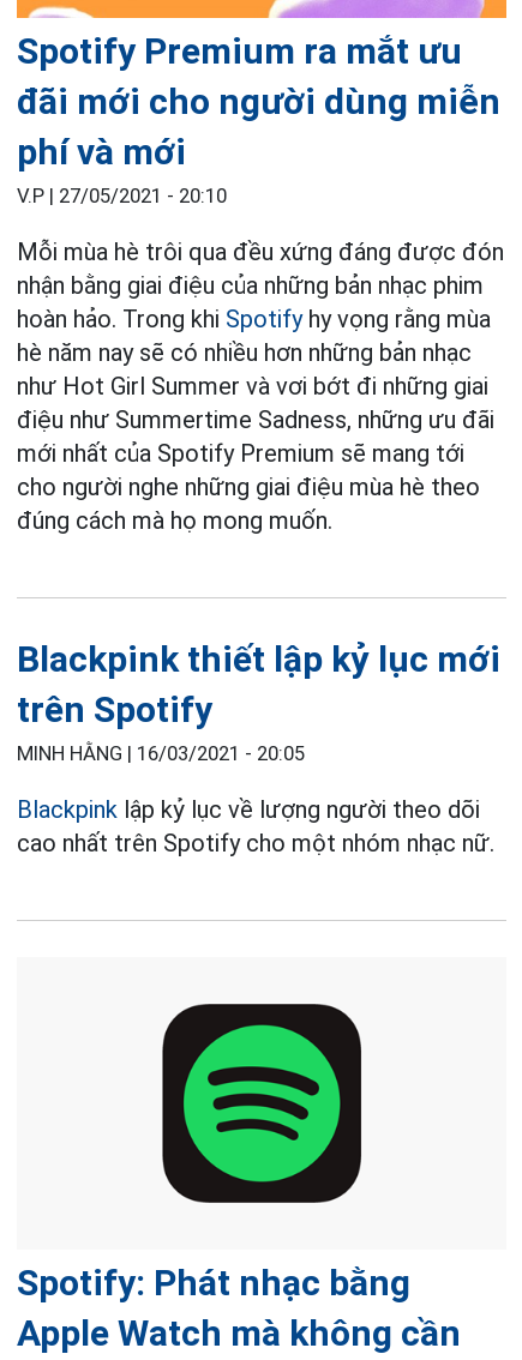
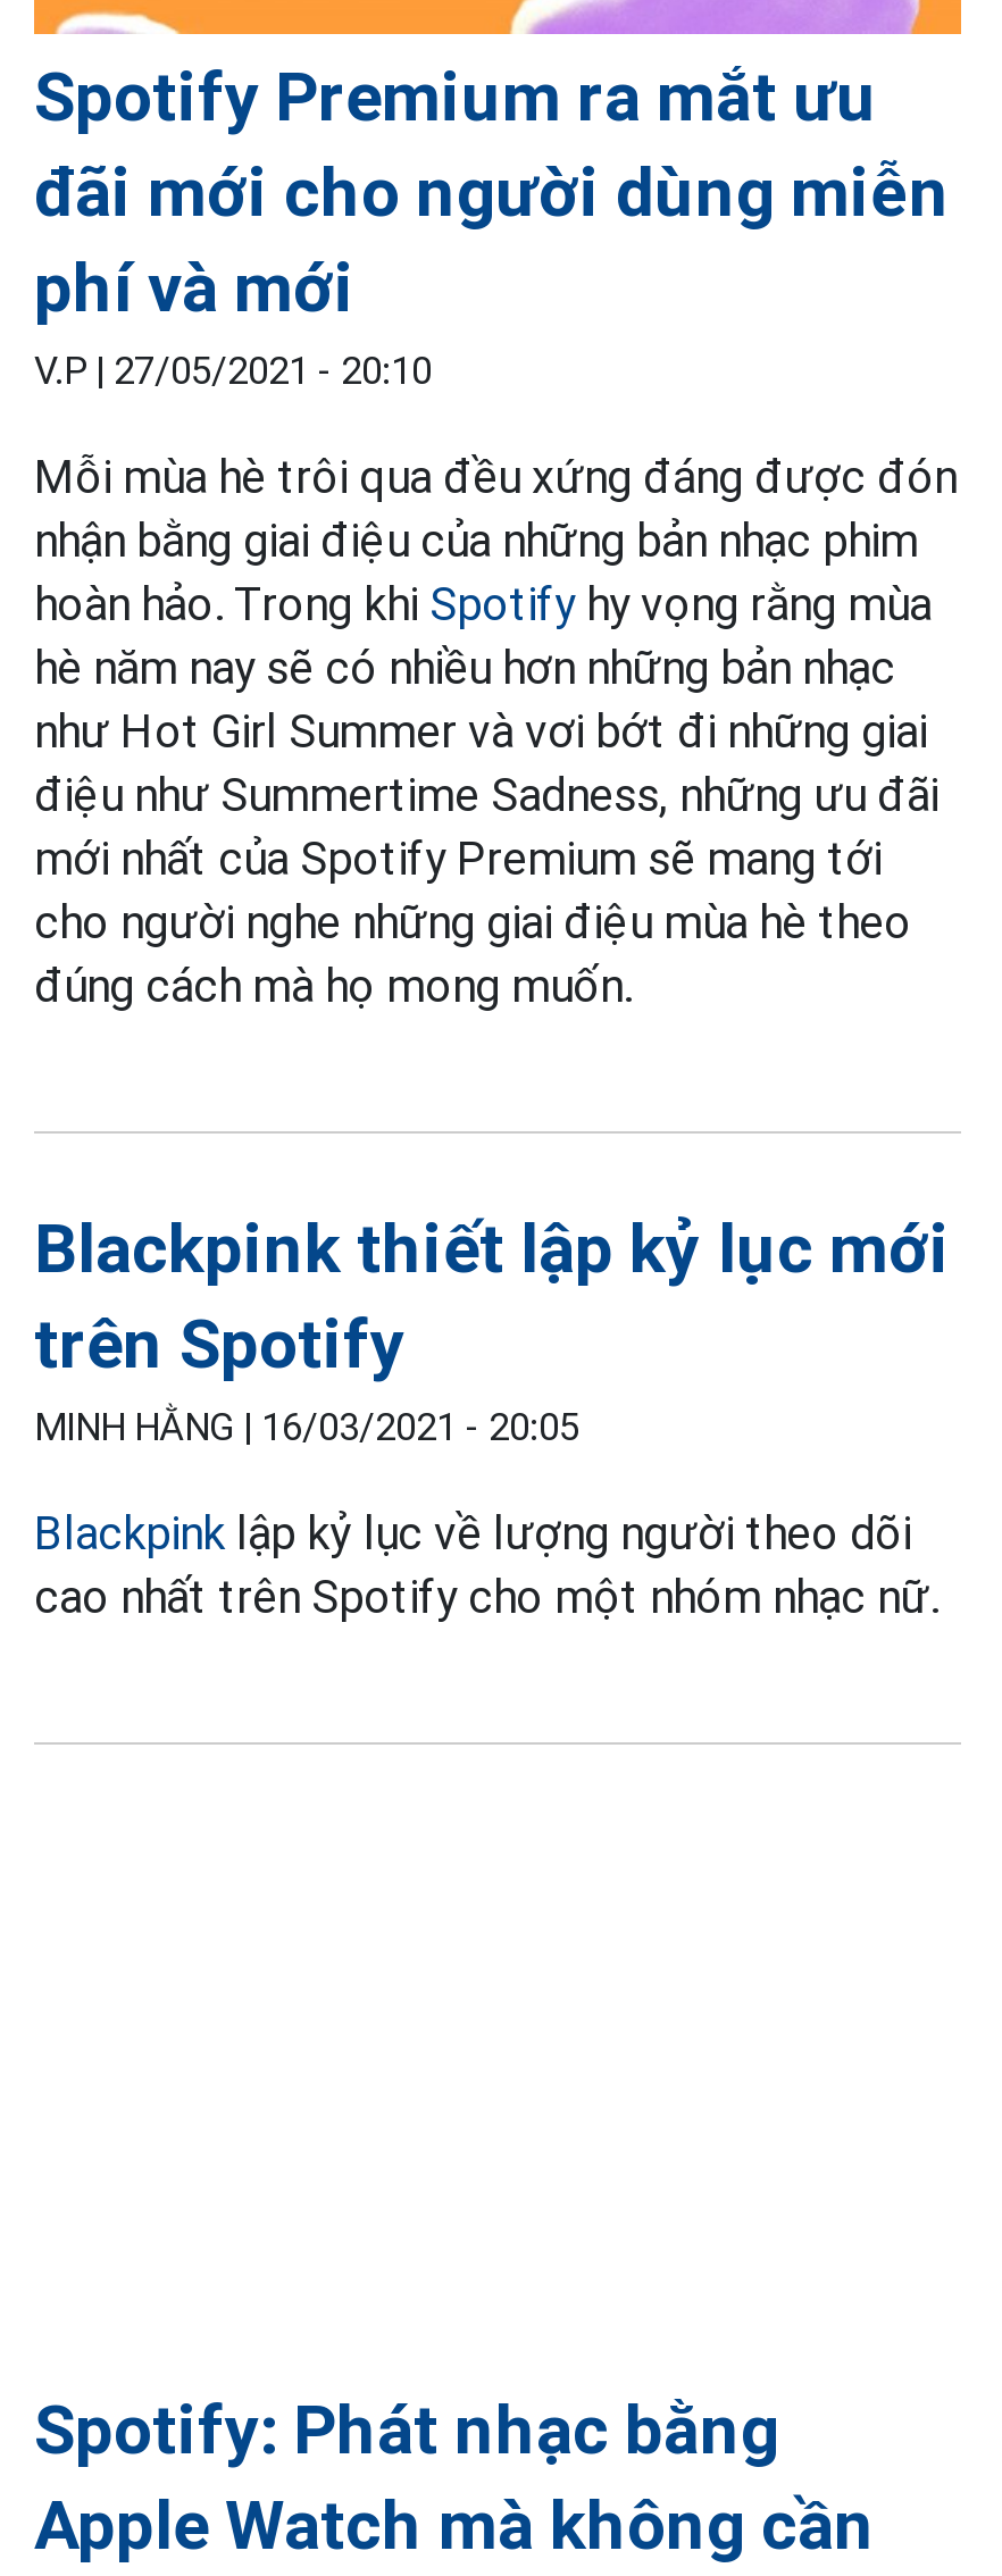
- [image]
